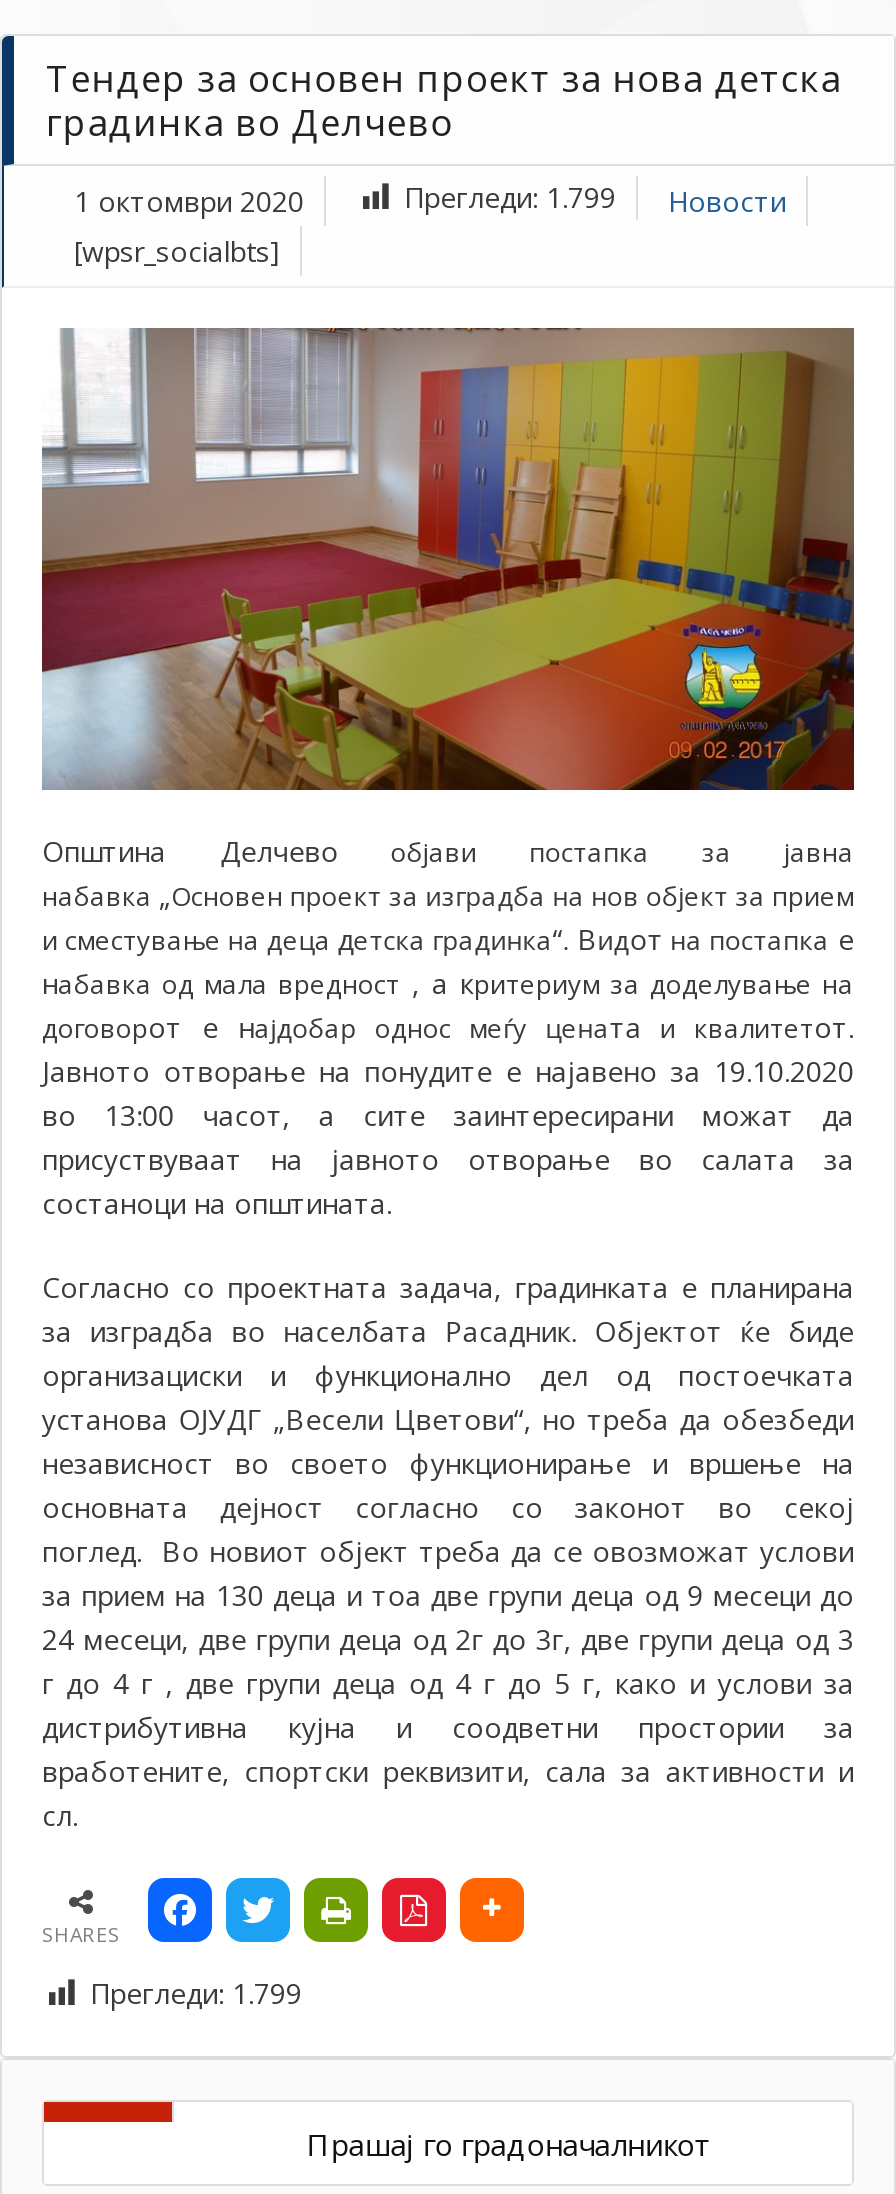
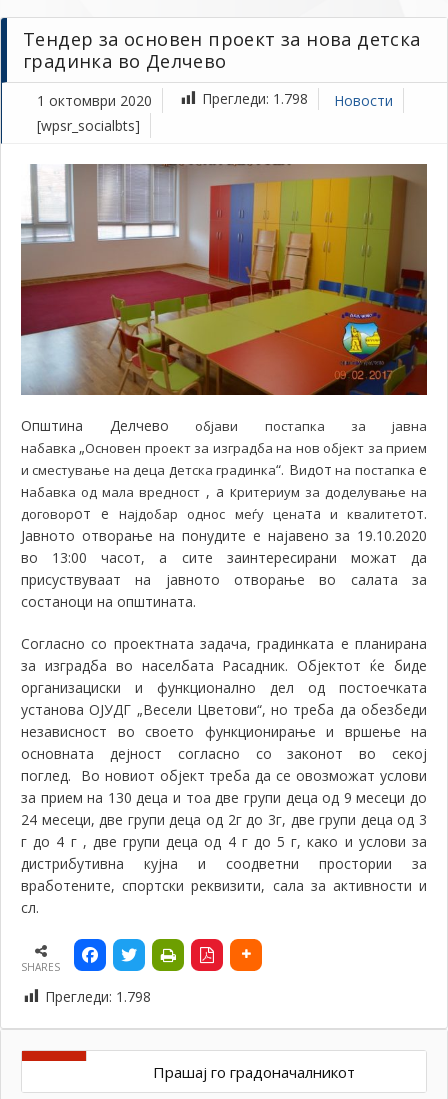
- Прегледи: 1.799 Новости
+ Прегледи: 1.798 Новости

- Прегледи: 1.799
+ Прегледи: 1.798
